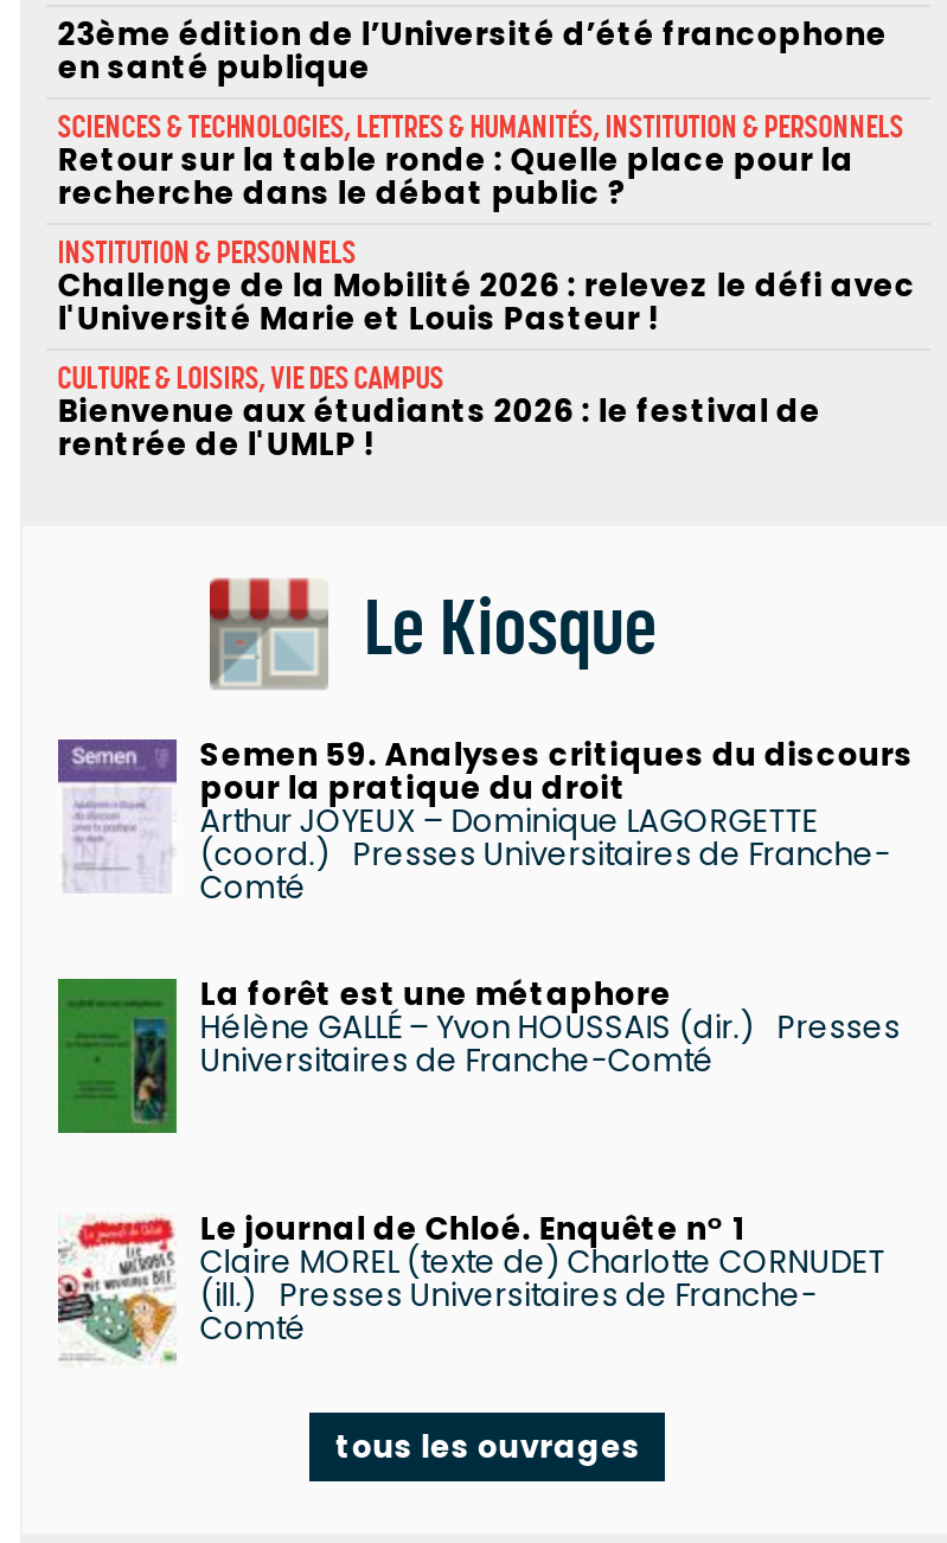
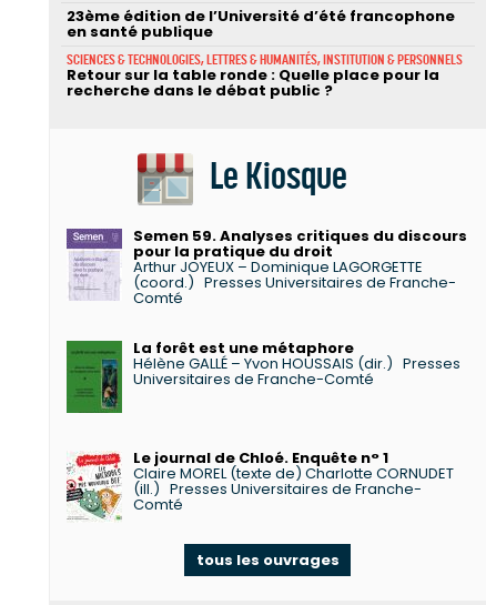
- INSTITUTION & PERSONNELS
- Challenge de la Mobilité 2026 : relevez le défi avec
- l'Université Marie et Louis Pasteur !
- CULTURE & LOISIRS, VIE DES CAMPUS
- Bienvenue aux étudiants 2026 : le festival de
- rentrée de l'UMLP !
